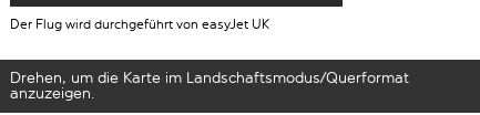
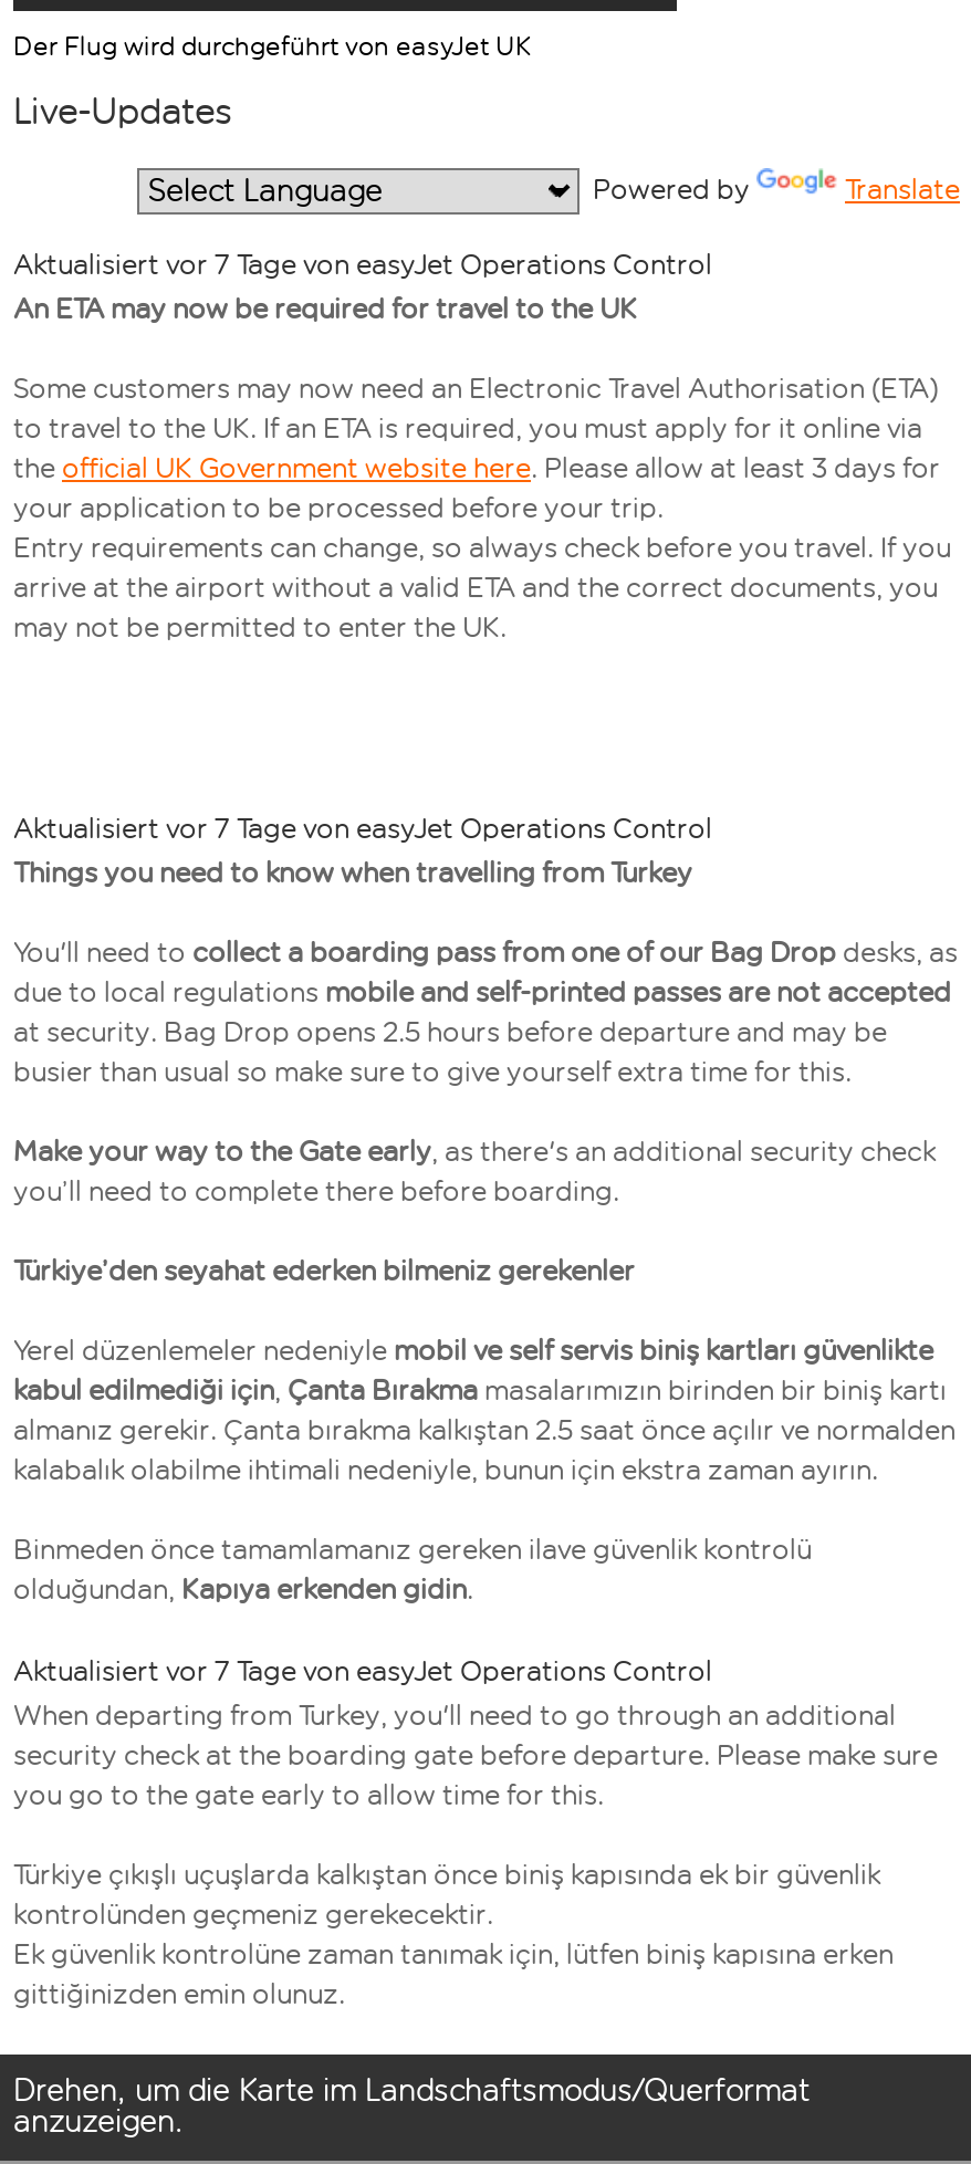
+ Live-Updates
+ Powered by
+ Translate
+ Aktualisiert vor 7 Tage von easyJet Operations Control
+ An ETA may now be required for travel to the UK
+ Some customers may now need an Electronic Travel Authorisation (ETA)
+ to travel to the UK. If an ETA is required, you must apply for it online via
+ the official UK Government website here. Please allow at least 3 days for
+ your application to be processed before your trip.
+ Entry requirements can change, so always check before you travel. If you
+ arrive at the airport without a valid ETA and the correct documents, you
+ may not be permitted to enter the UK.

+ Aktualisiert vor 7 Tage von easyJet Operations Control
+ Things you need to know when travelling from Turkey
+ You'll need to collect a boarding pass from one of our Bag Drop desks, as
+ due to local regulations mobile and self-printed passes are not accepted
+ at security. Bag Drop opens 2.5 hours before departure and may be
+ busier than usual so make sure to give yourself extra time for this.
+ Make your way to the Gate early, as there's an additional security check
+ you’ll need to complete there before boarding.
+ Türkiye’den seyahat ederken bilmeniz gerekenler
+ Yerel düzenlemeler nedeniyle mobil ve self servis biniş kartları güvenlikte
+ kabul edilmediği için, Çanta Bırakma masalarımızın birinden bir biniş kartı
+ almanız gerekir. Çanta bırakma kalkıştan 2.5 saat önce açılır ve normalden
+ kalabalık olabilme ihtimali nedeniyle, bunun için ekstra zaman ayırın.
+ Binmeden önce tamamlamanız gereken ilave güvenlik kontrolü
+ olduğundan, Kapıya erkenden gidin.
+ Aktualisiert vor 7 Tage von easyJet Operations Control
+ When departing from Turkey, you'll need to go through an additional
+ security check at the boarding gate before departure. Please make sure
+ you go to the gate early to allow time for this.
+ Türkiye çıkışlı uçuşlarda kalkıştan önce biniş kapısında ek bir güvenlik
+ kontrolünden geçmeniz gerekecektir.
+ Ek güvenlik kontrolüne zaman tanımak için, lütfen biniş kapısına erken
+ gittiğinizden emin olunuz.
